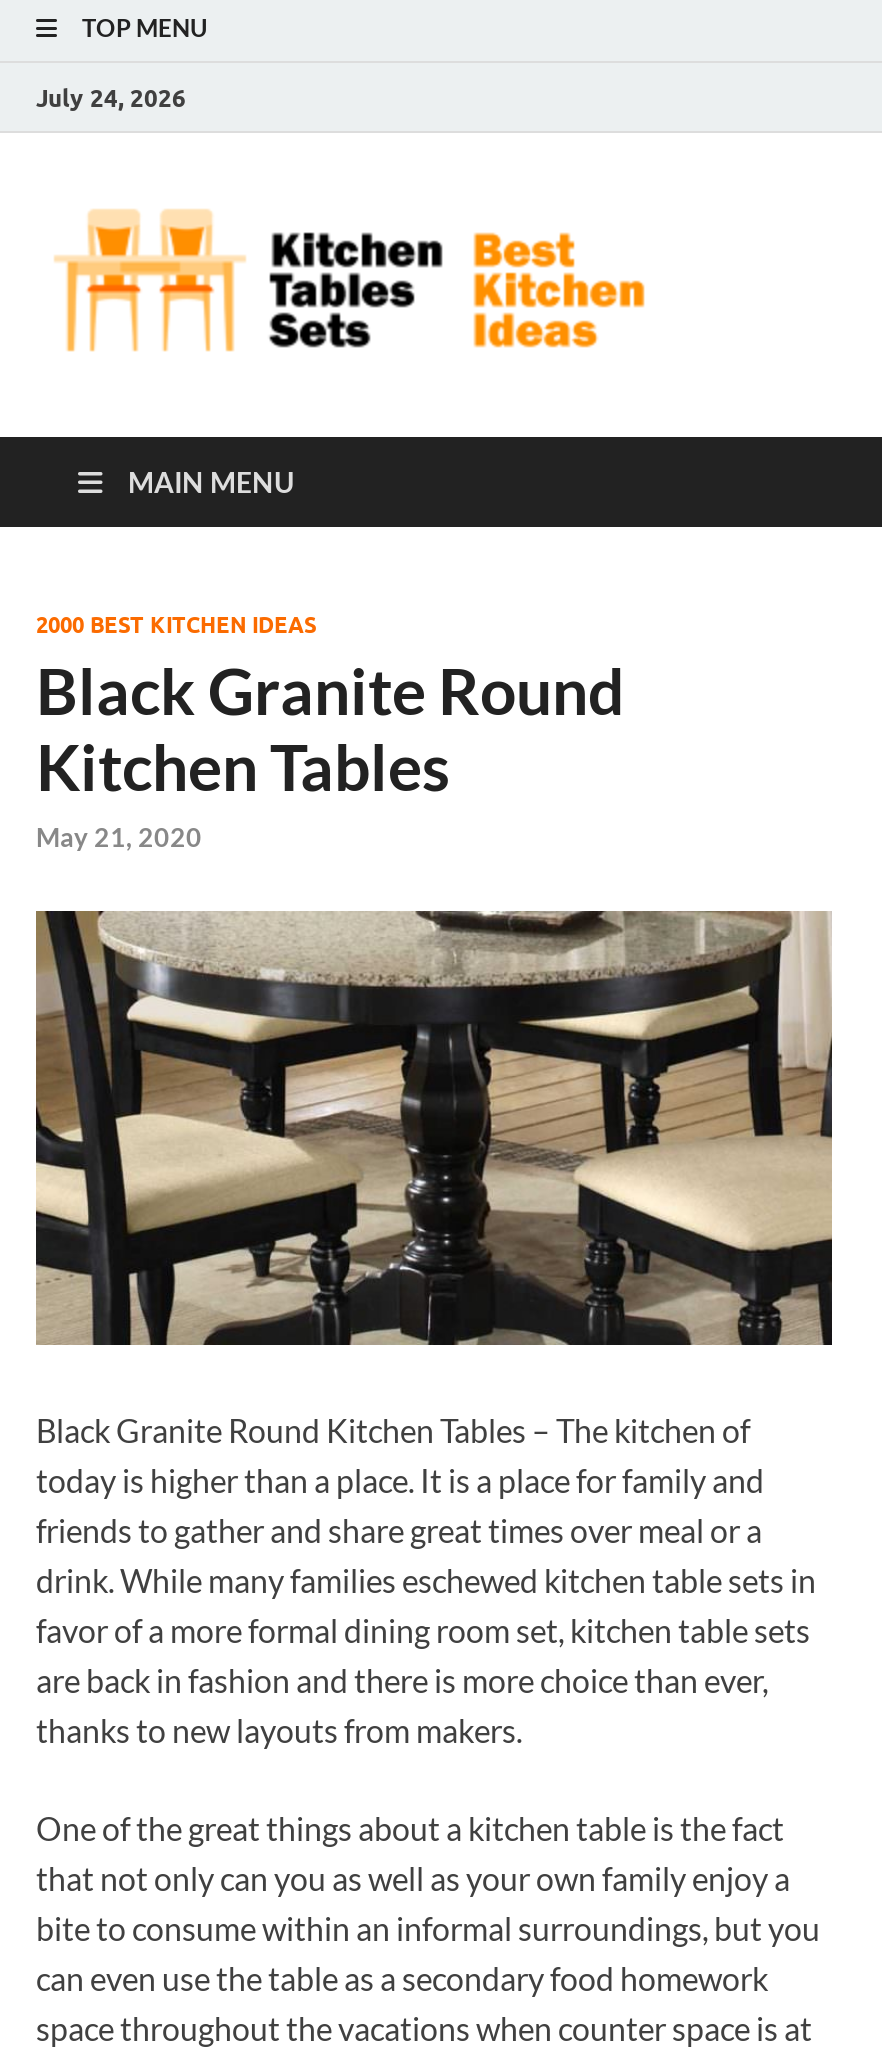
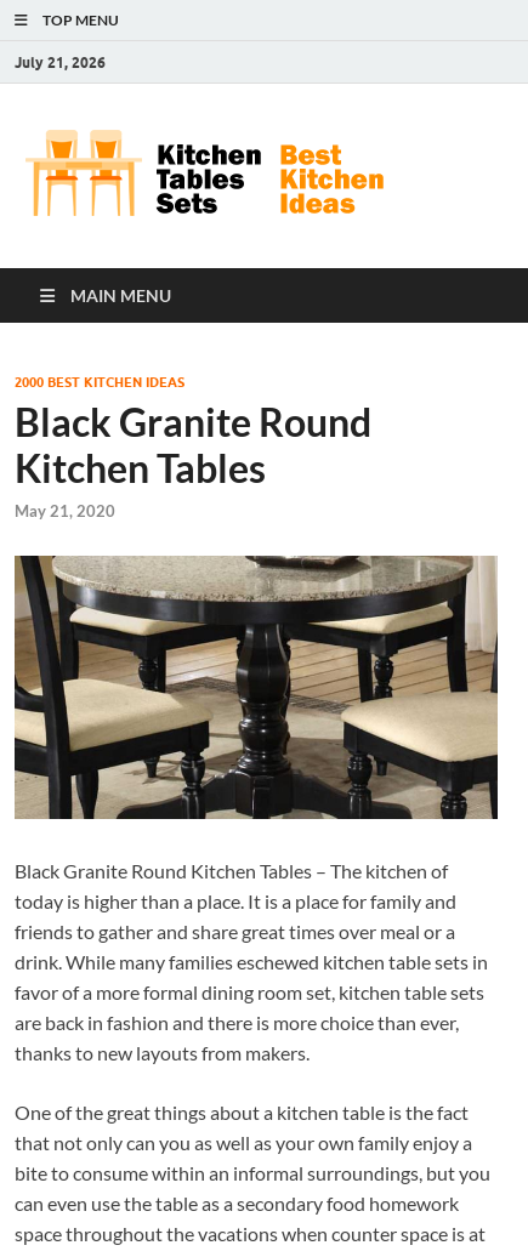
- July 24, 2026
+ July 21, 2026
